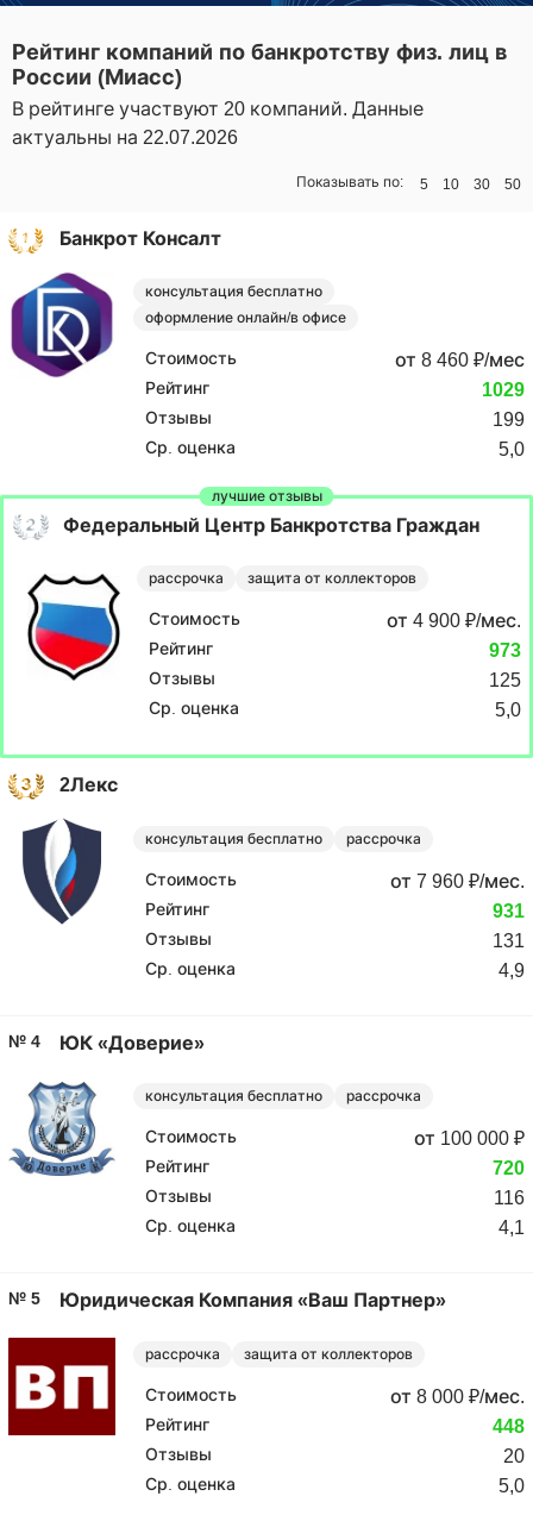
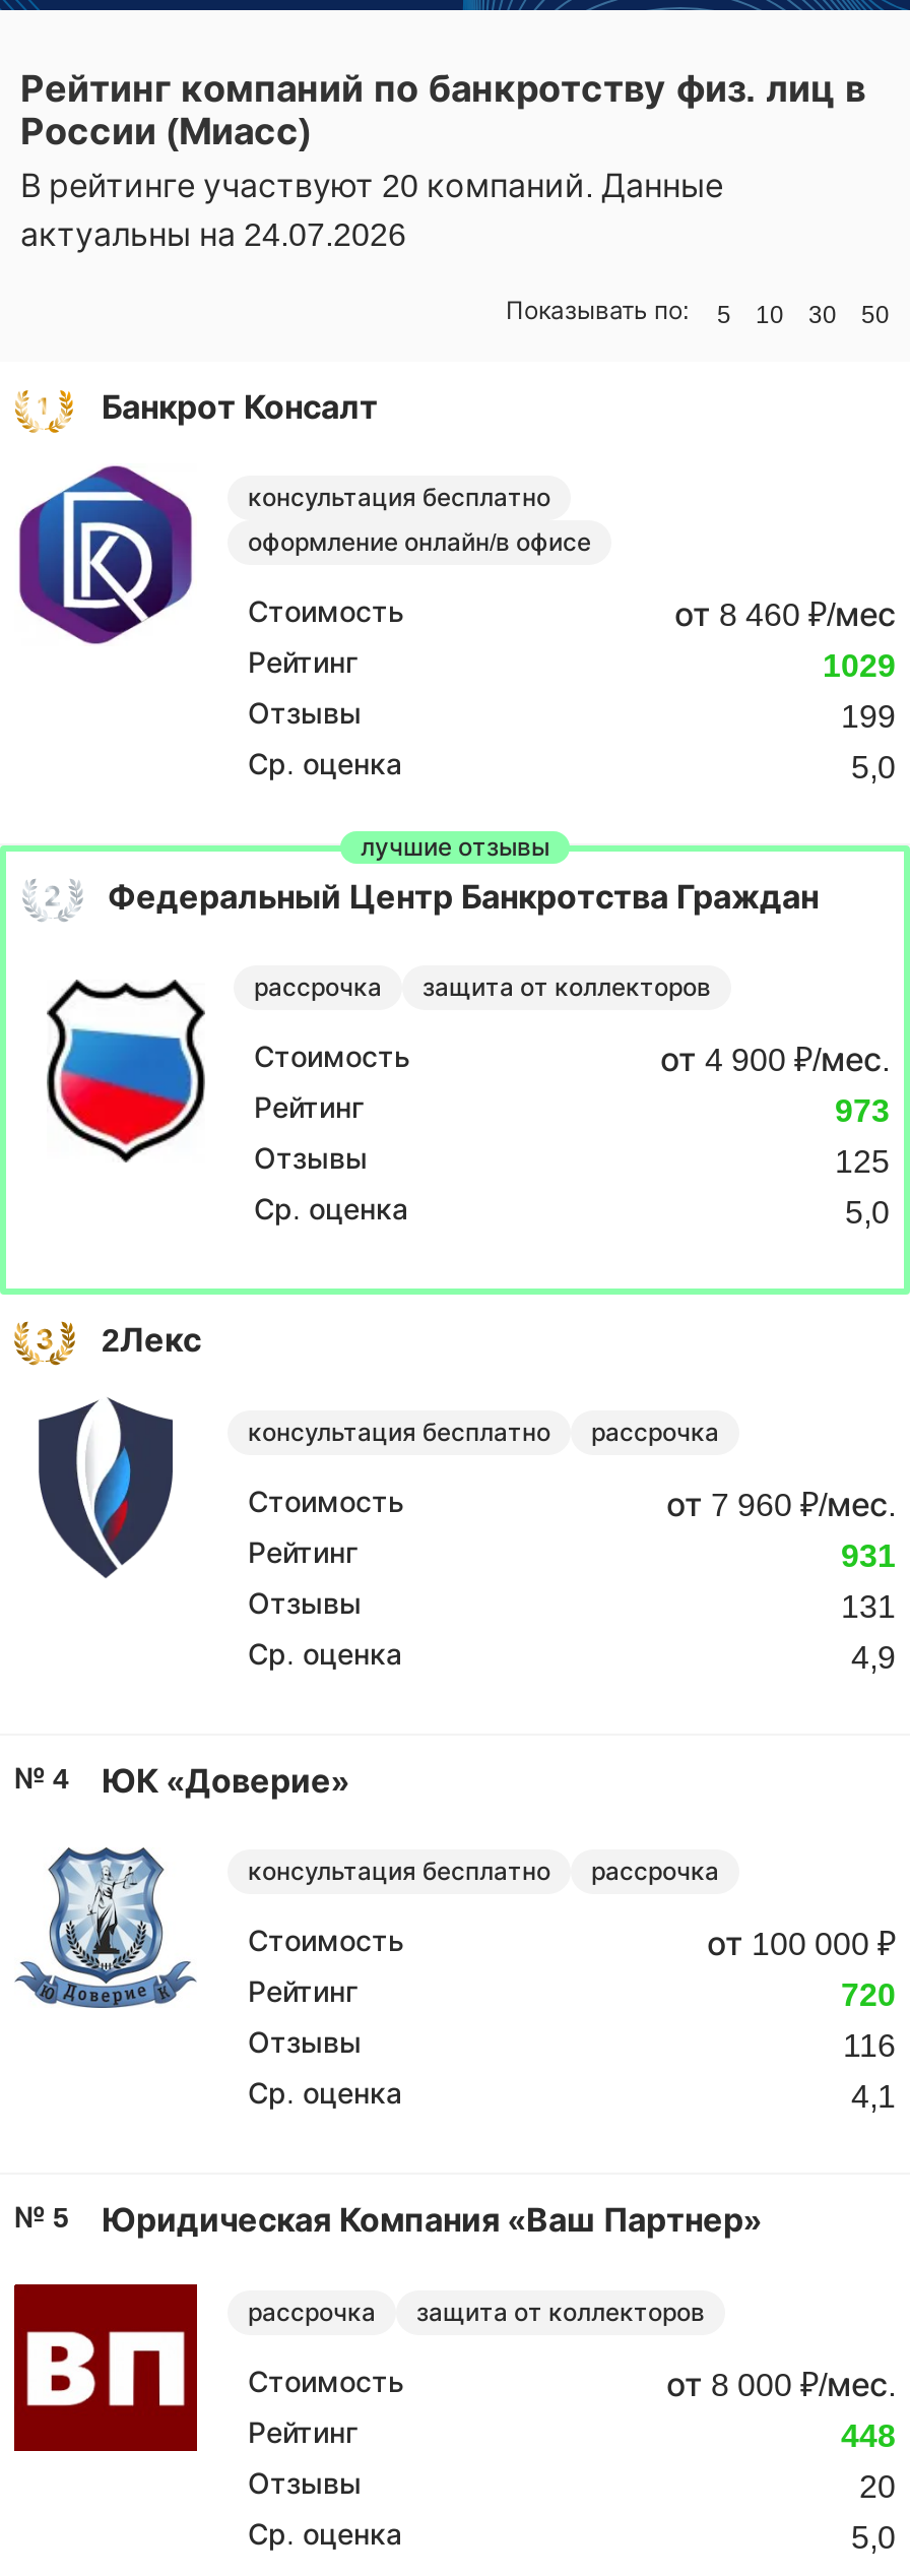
- актуальны на 22.07.2026
+ актуальны на 24.07.2026
